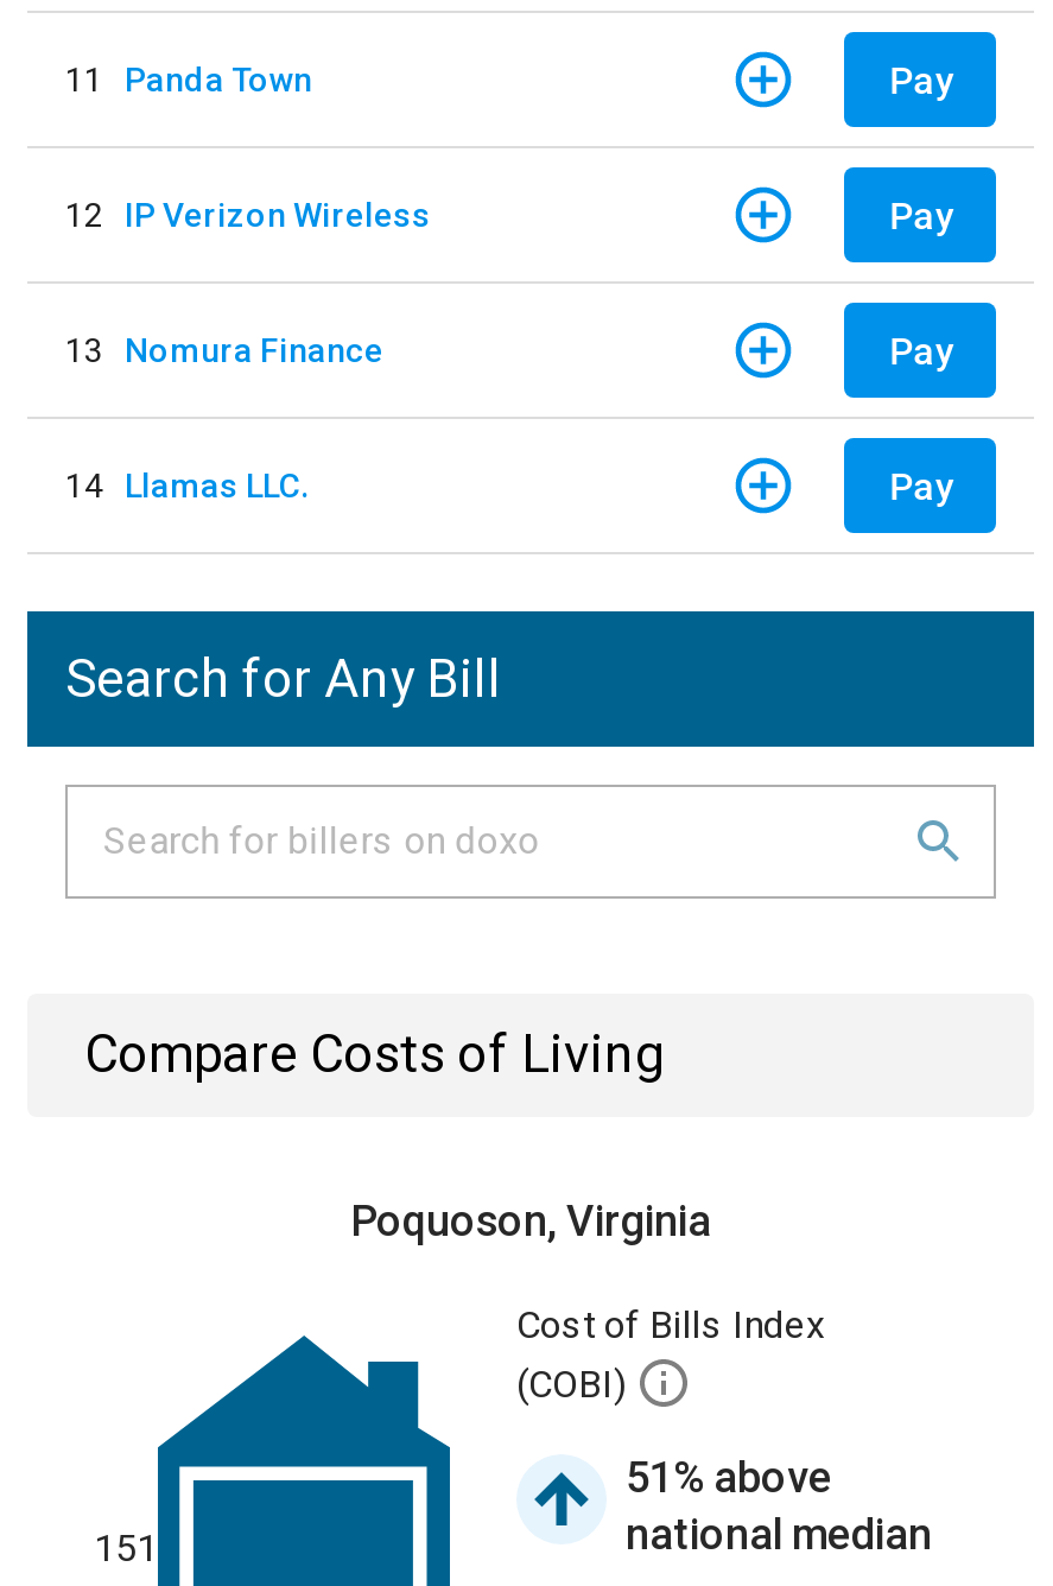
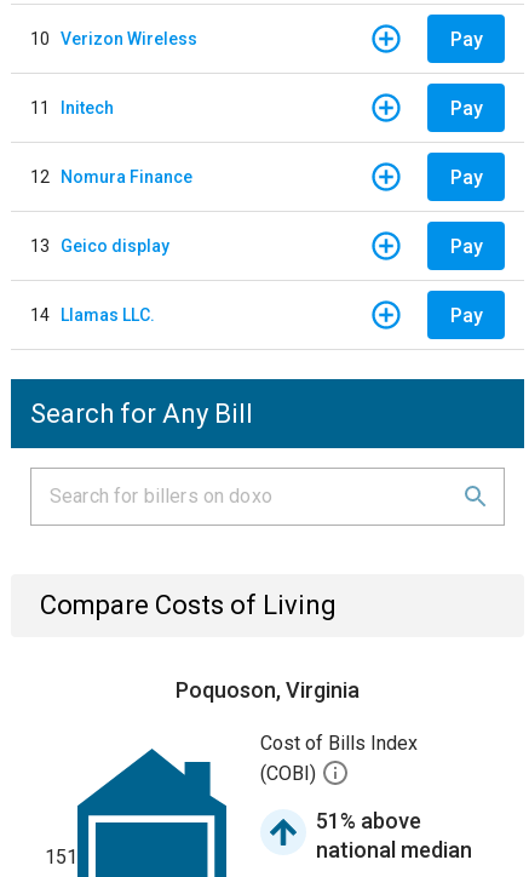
- 11 Panda Town
+ 10 Verizon Wireless

- 12 IP Verizon Wireless
+ 11 Initech

- 13 Nomura Finance
+ 12 Nomura Finance
+ Pay
+ 13 Geico display
